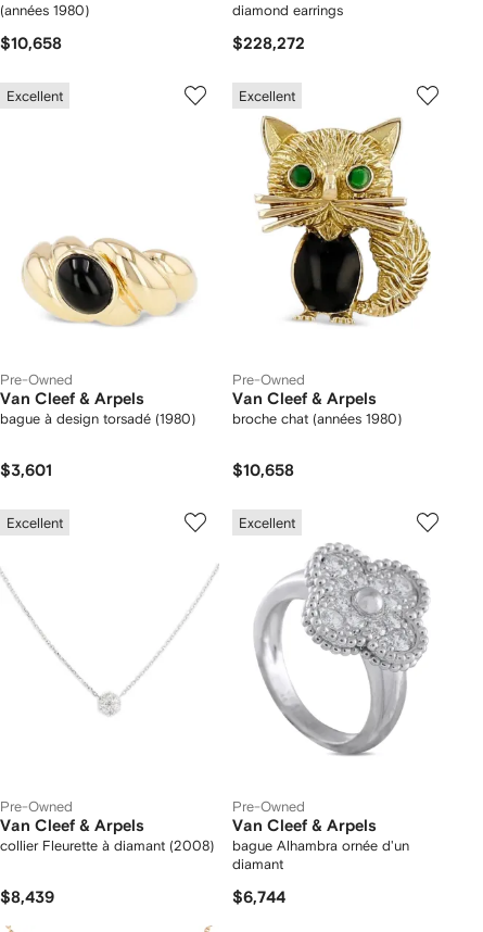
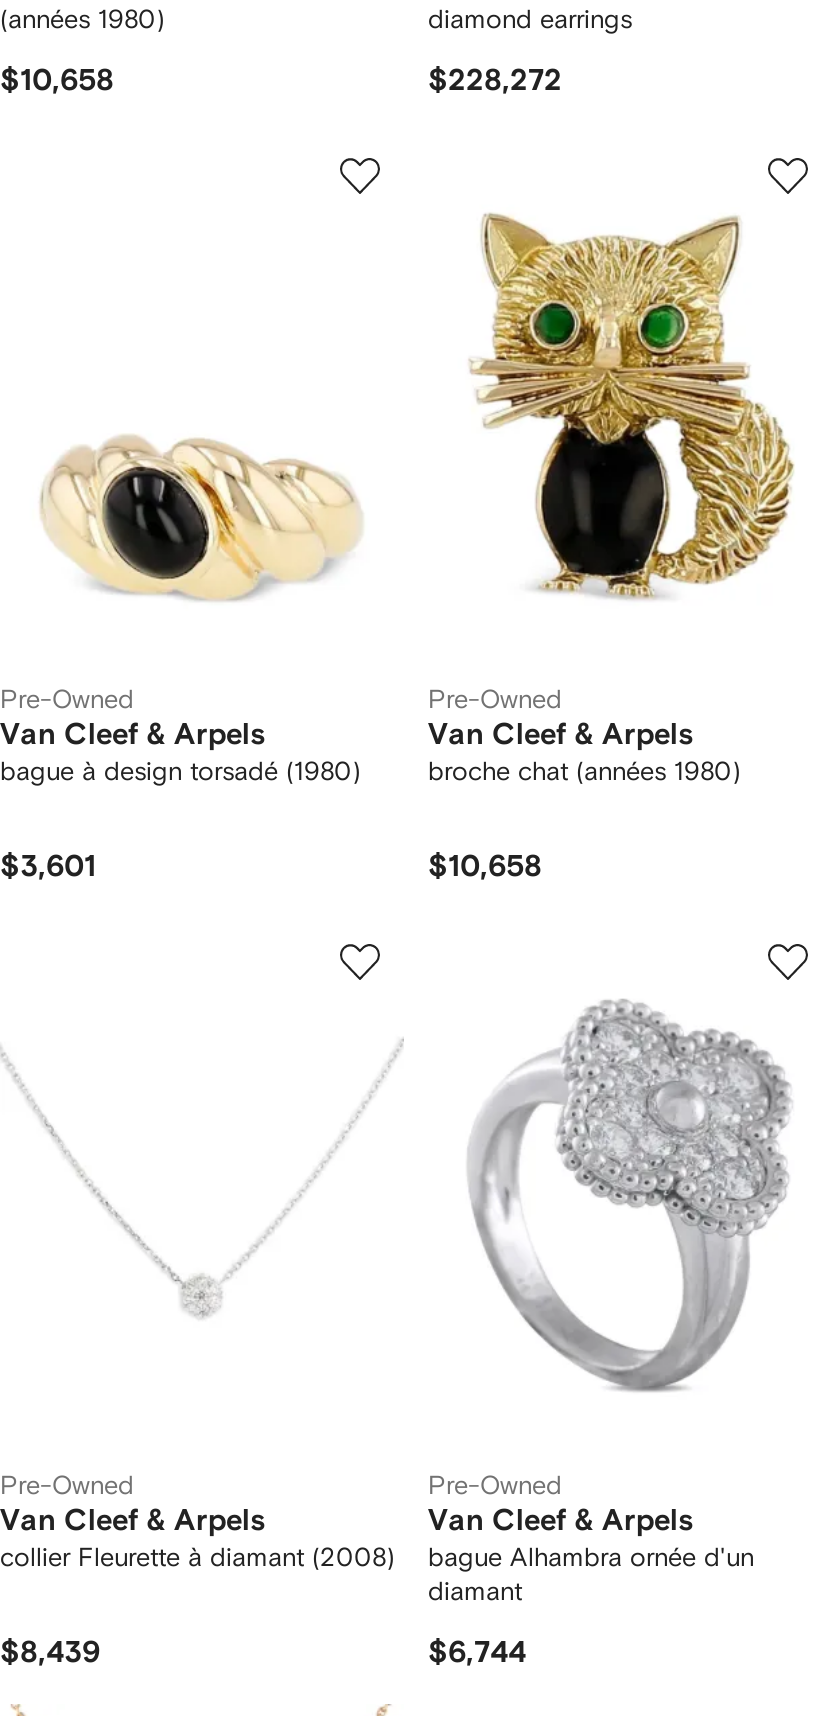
- Excellent

- Excellent

- Excellent

- Excellent
